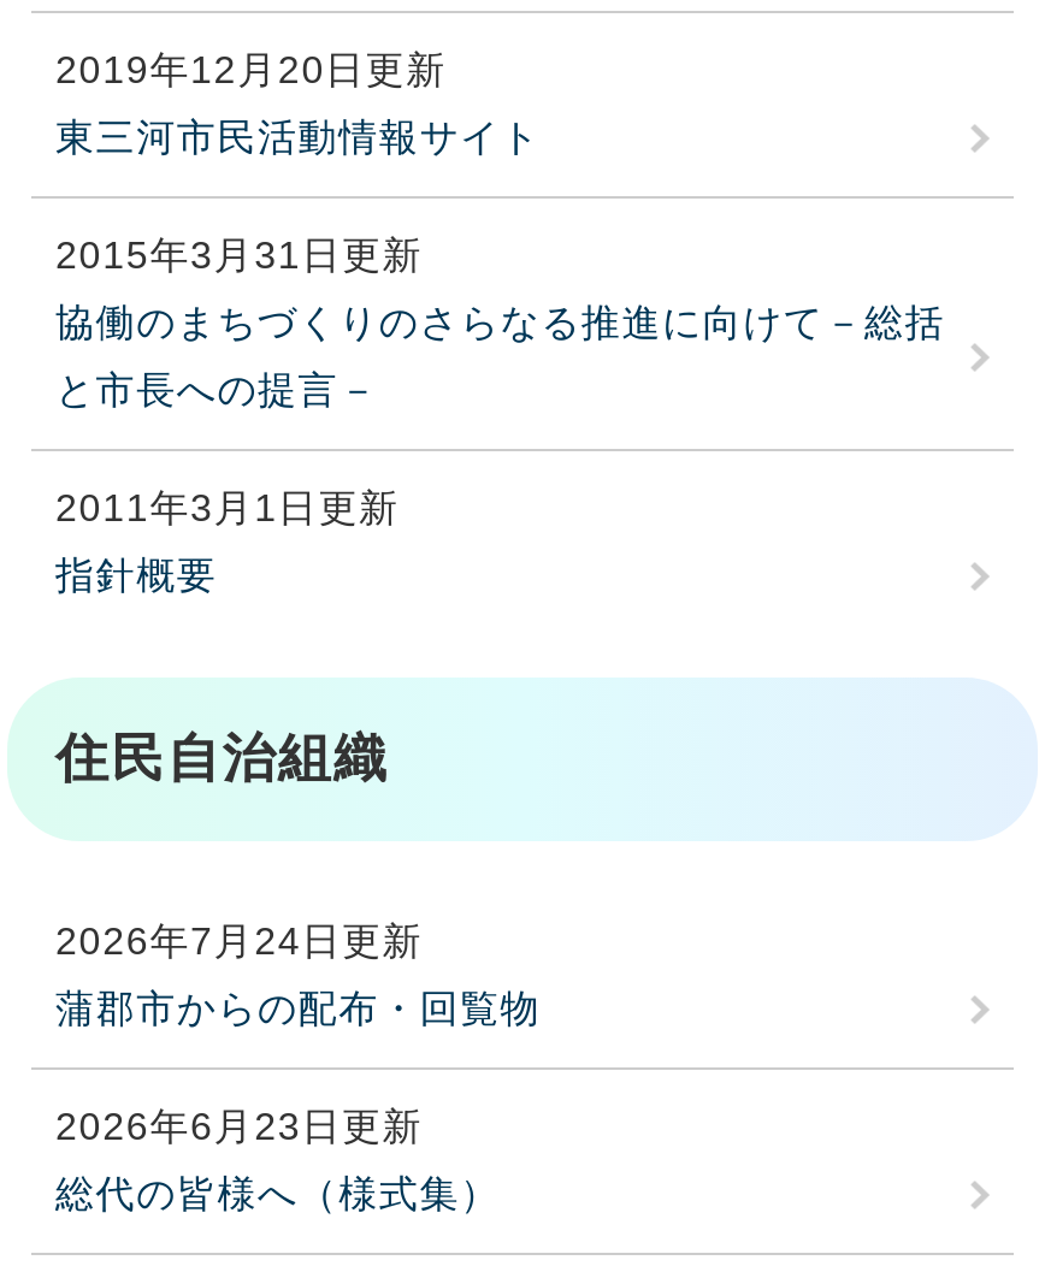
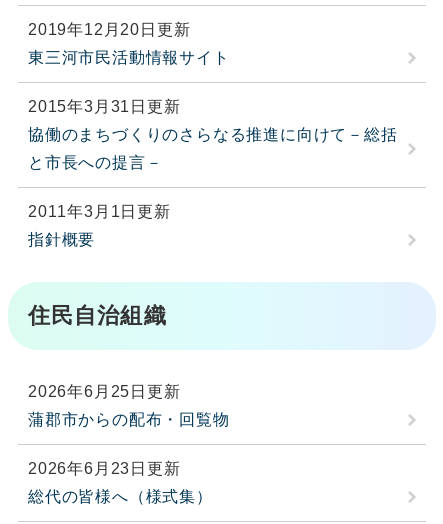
- 2026年7月24日更新
+ 2026年6月25日更新
